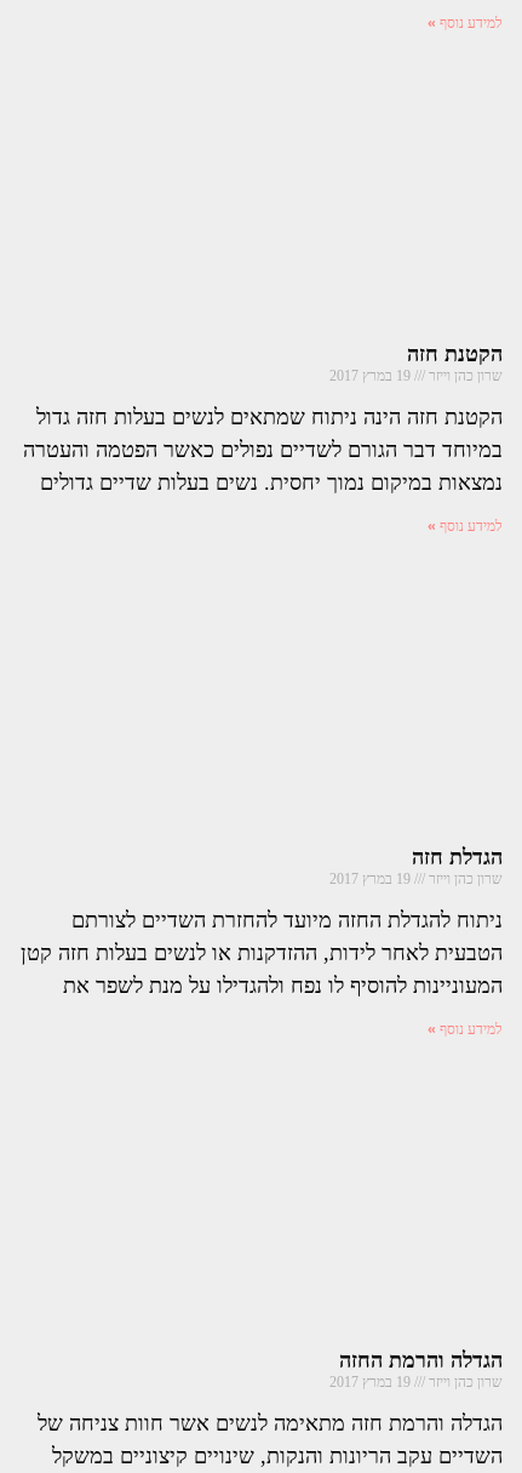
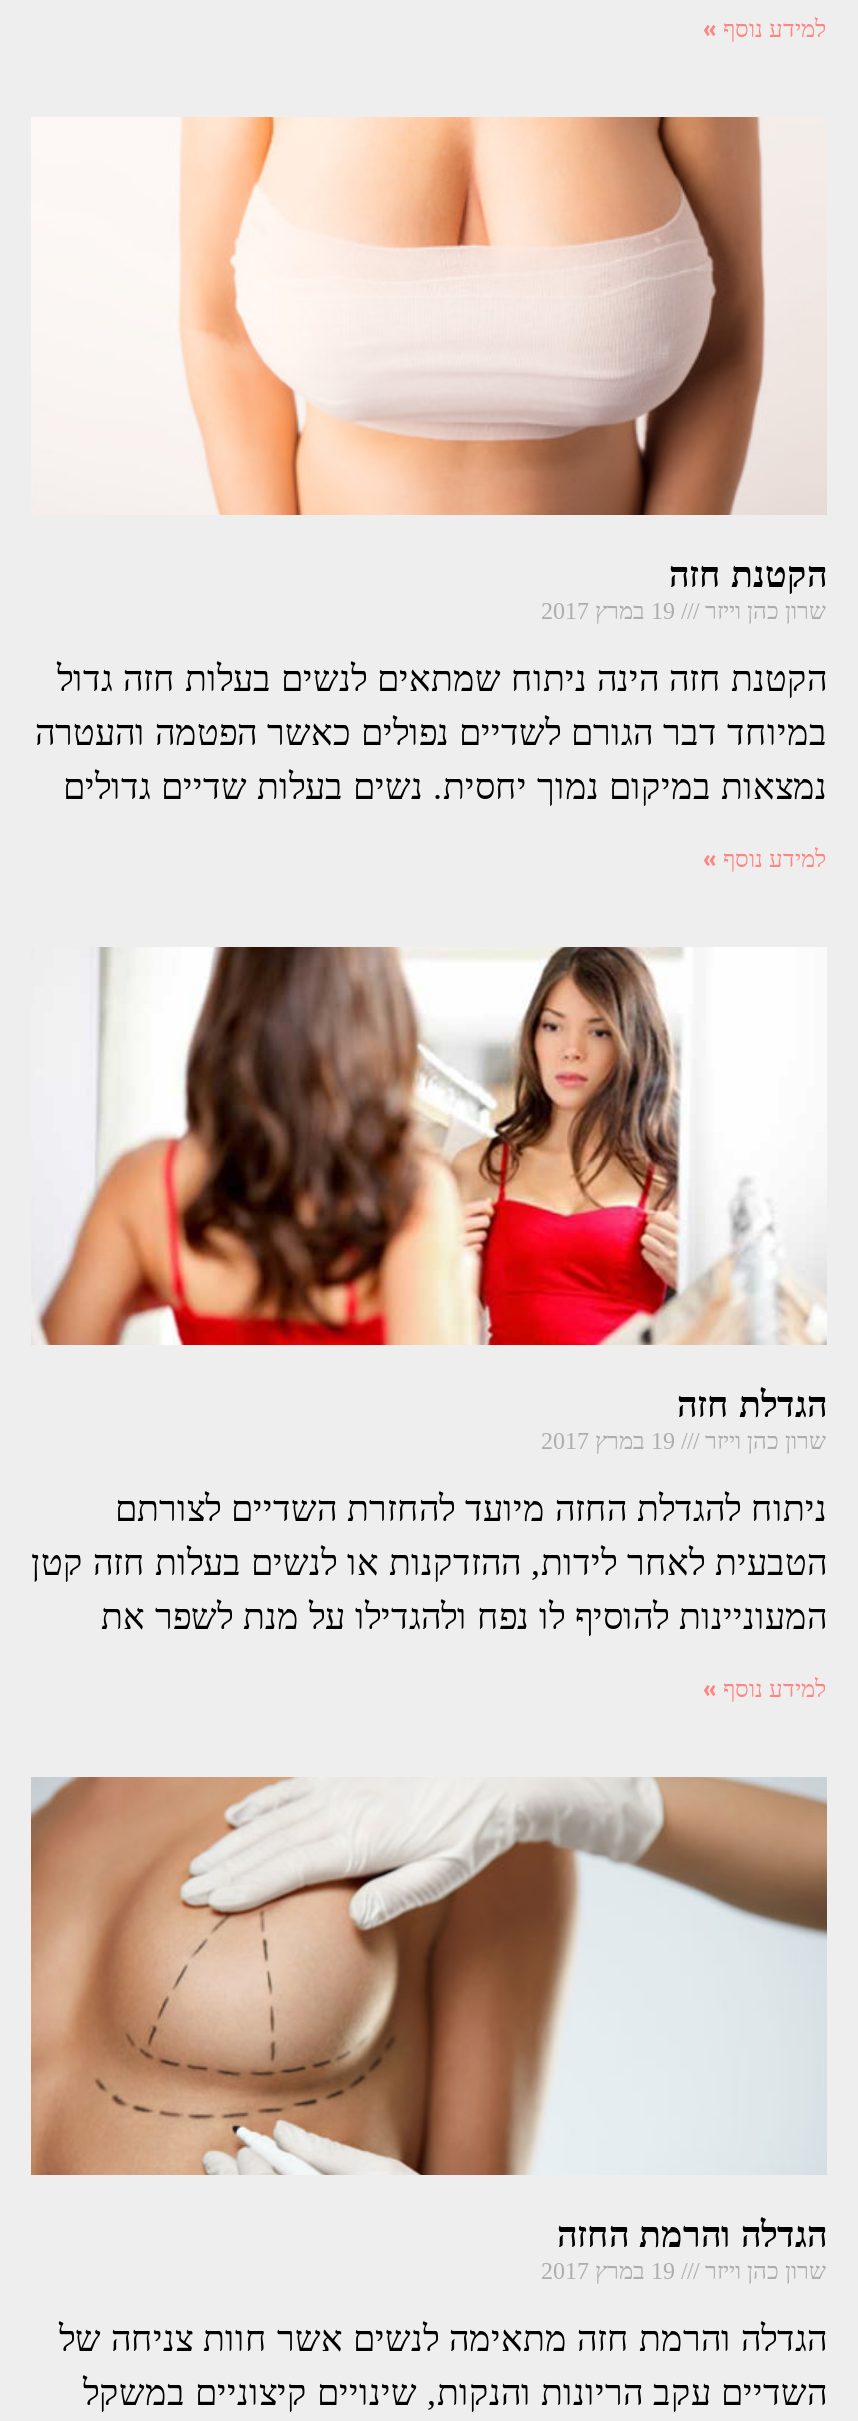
+ [image]

+ [image]

+ [image]
